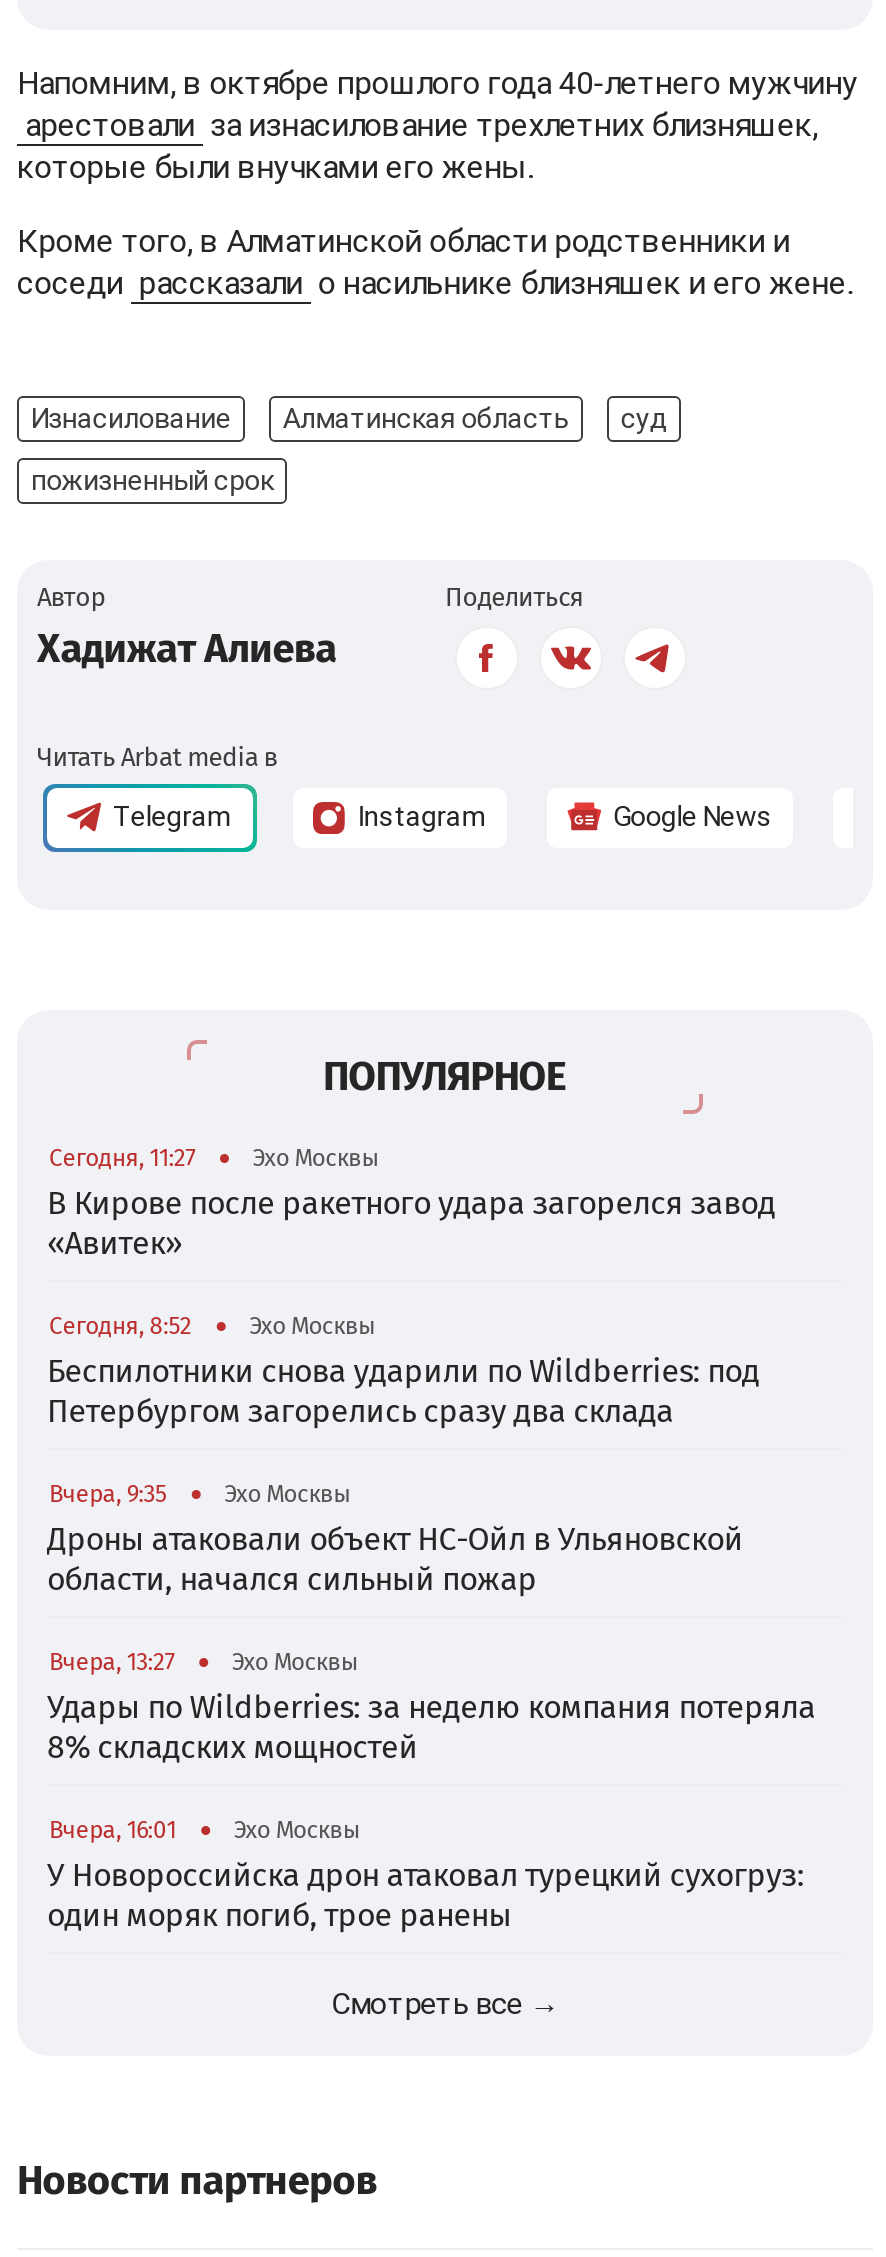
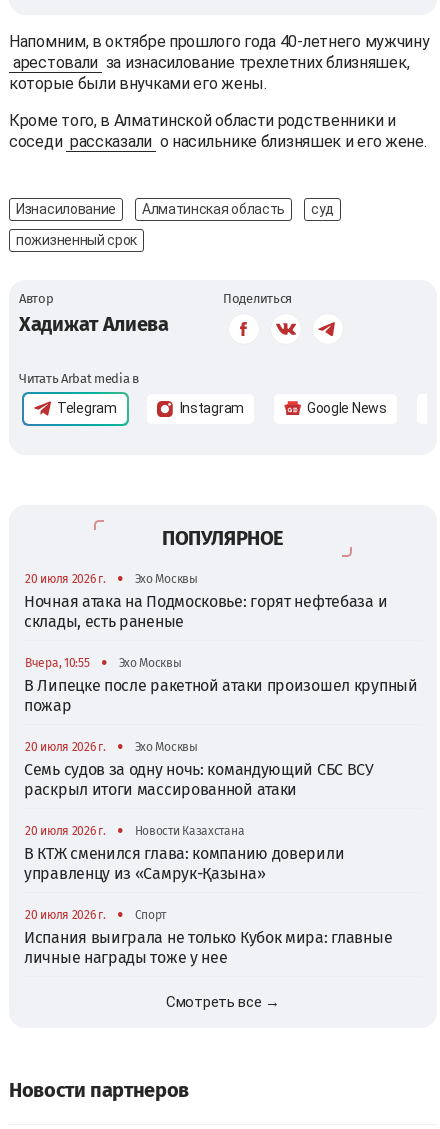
- Сегодня, 11:27
+ 20 июля 2026 г.

- В Кирове после ракетного удара загорелся завод
- «Авитек»
+ Ночная атака на Подмосковье: горят нефтебаза и
+ склады, есть раненые

- Сегодня, 8:52
+ Вчера, 10:55

- Беспилотники снова ударили по Wildberries: под
- Петербургом загорелись сразу два склада
+ В Липецке после ракетной атаки произошел крупный
+ пожар

- Вчера, 9:35
+ 20 июля 2026 г.

- Дроны атаковали объект НС-Ойл в Ульяновской
- области, начался сильный пожар
+ Семь судов за одну ночь: командующий СБС ВСУ
+ раскрыл итоги массированной атаки

- Эхо Москвы
- Удары по Wildberries: за неделю компания потеряла
- 8% складских мощностей
+ Новости Казахстана
+ В КТЖ сменился глава: компанию доверили
+ управленцу из «Самрук-Қазына»

- Вчера, 13:27
+ 20 июля 2026 г.

- Эхо Москвы
- У Новороссийска дрон атаковал турецкий сухогруз:
- один моряк погиб, трое ранены
+ Спорт
+ Испания выиграла не только Кубок мира: главные
+ личные награды тоже у нее

- Вчера, 16:01
+ 20 июля 2026 г.
